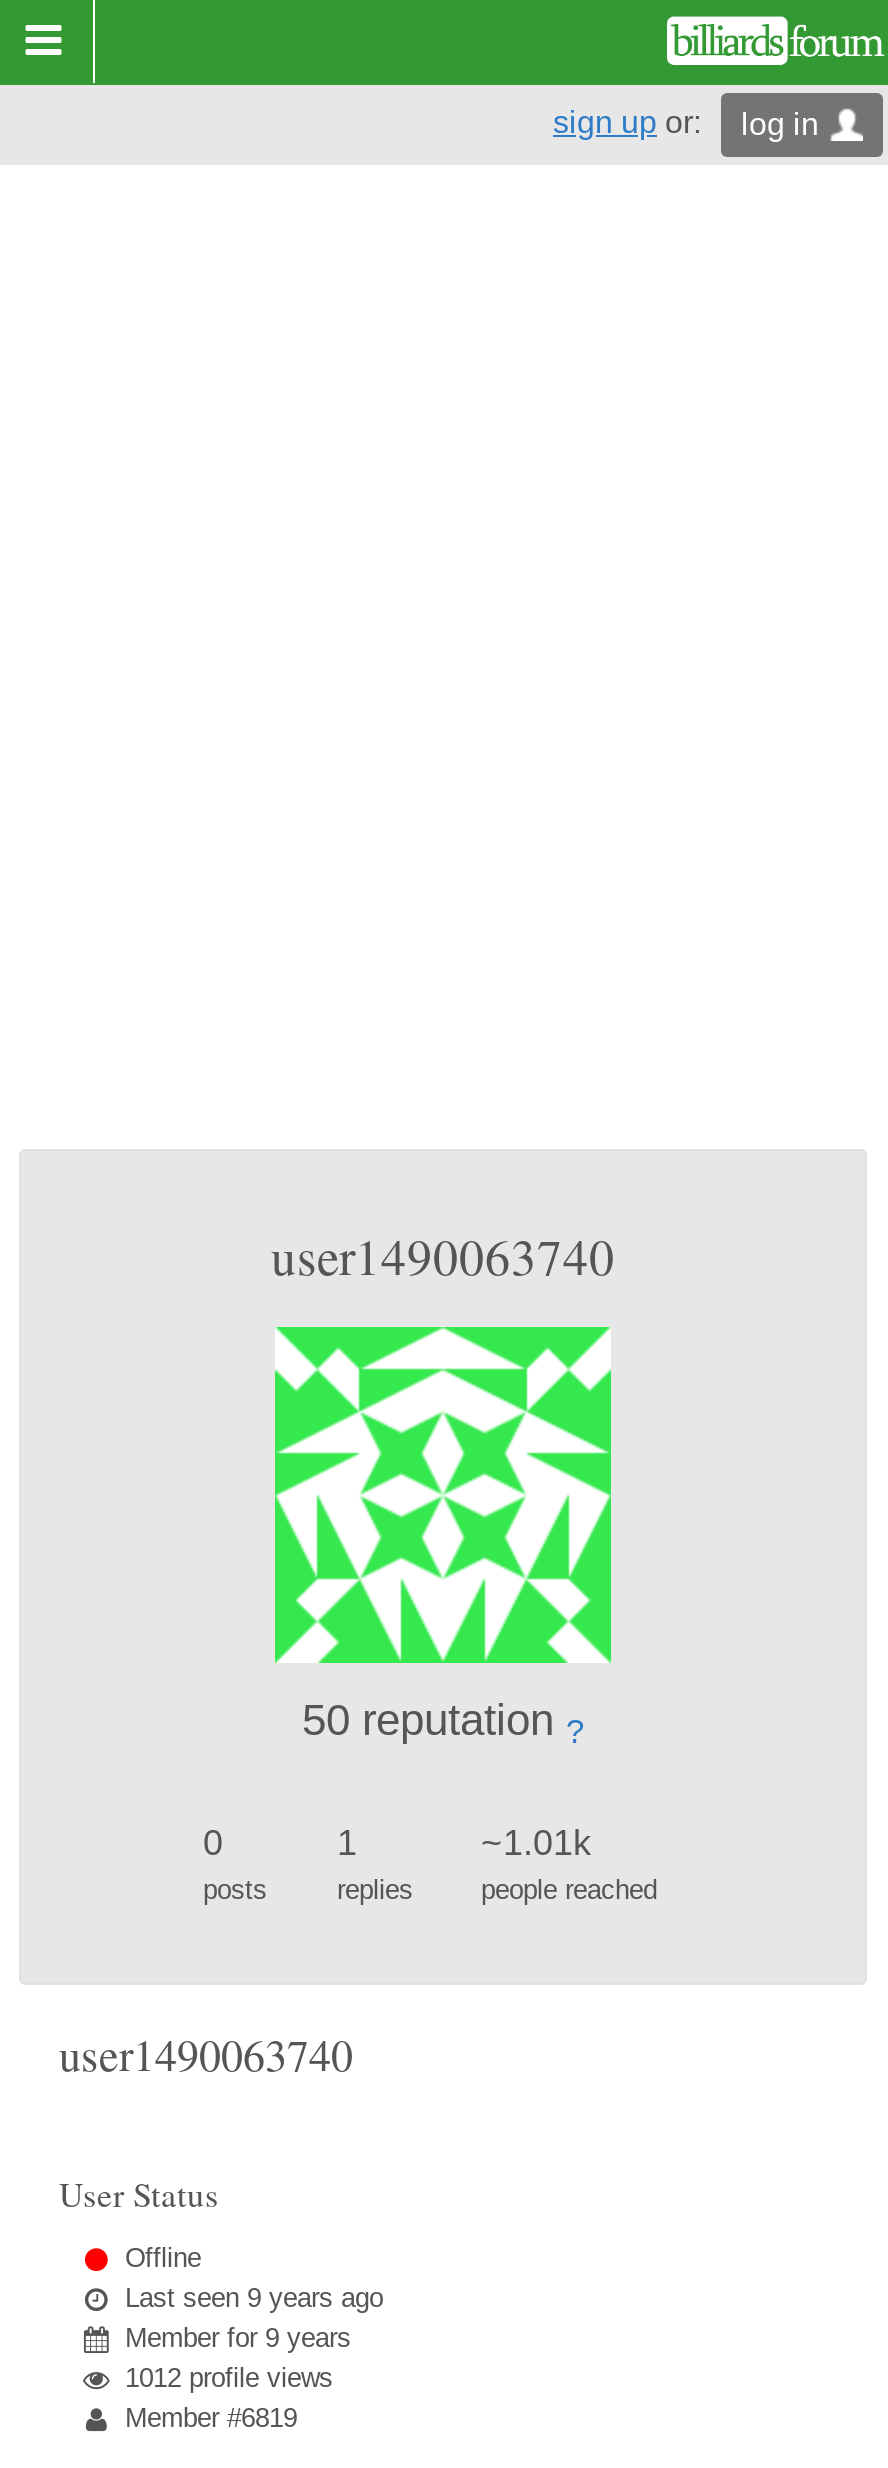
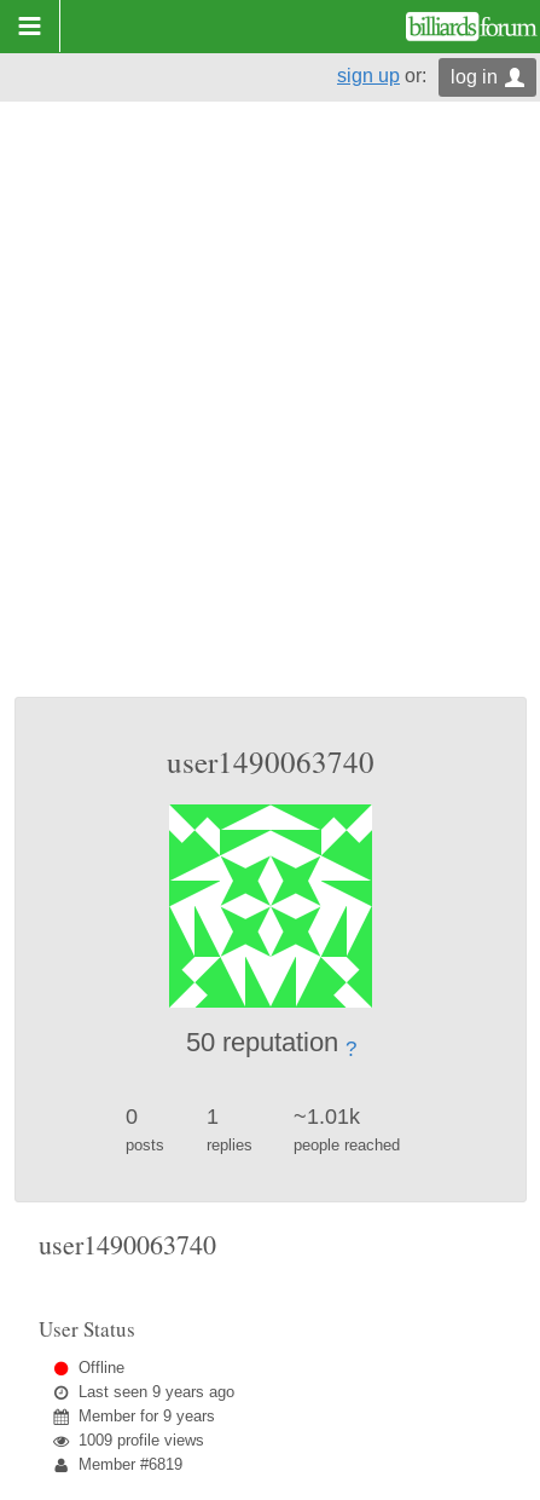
- 1012 profile views
+ 1009 profile views
